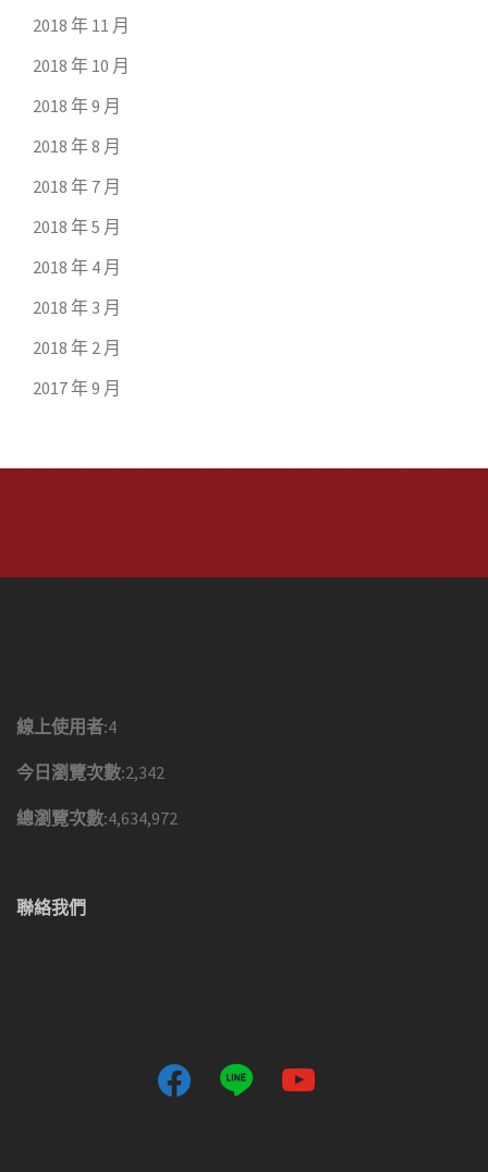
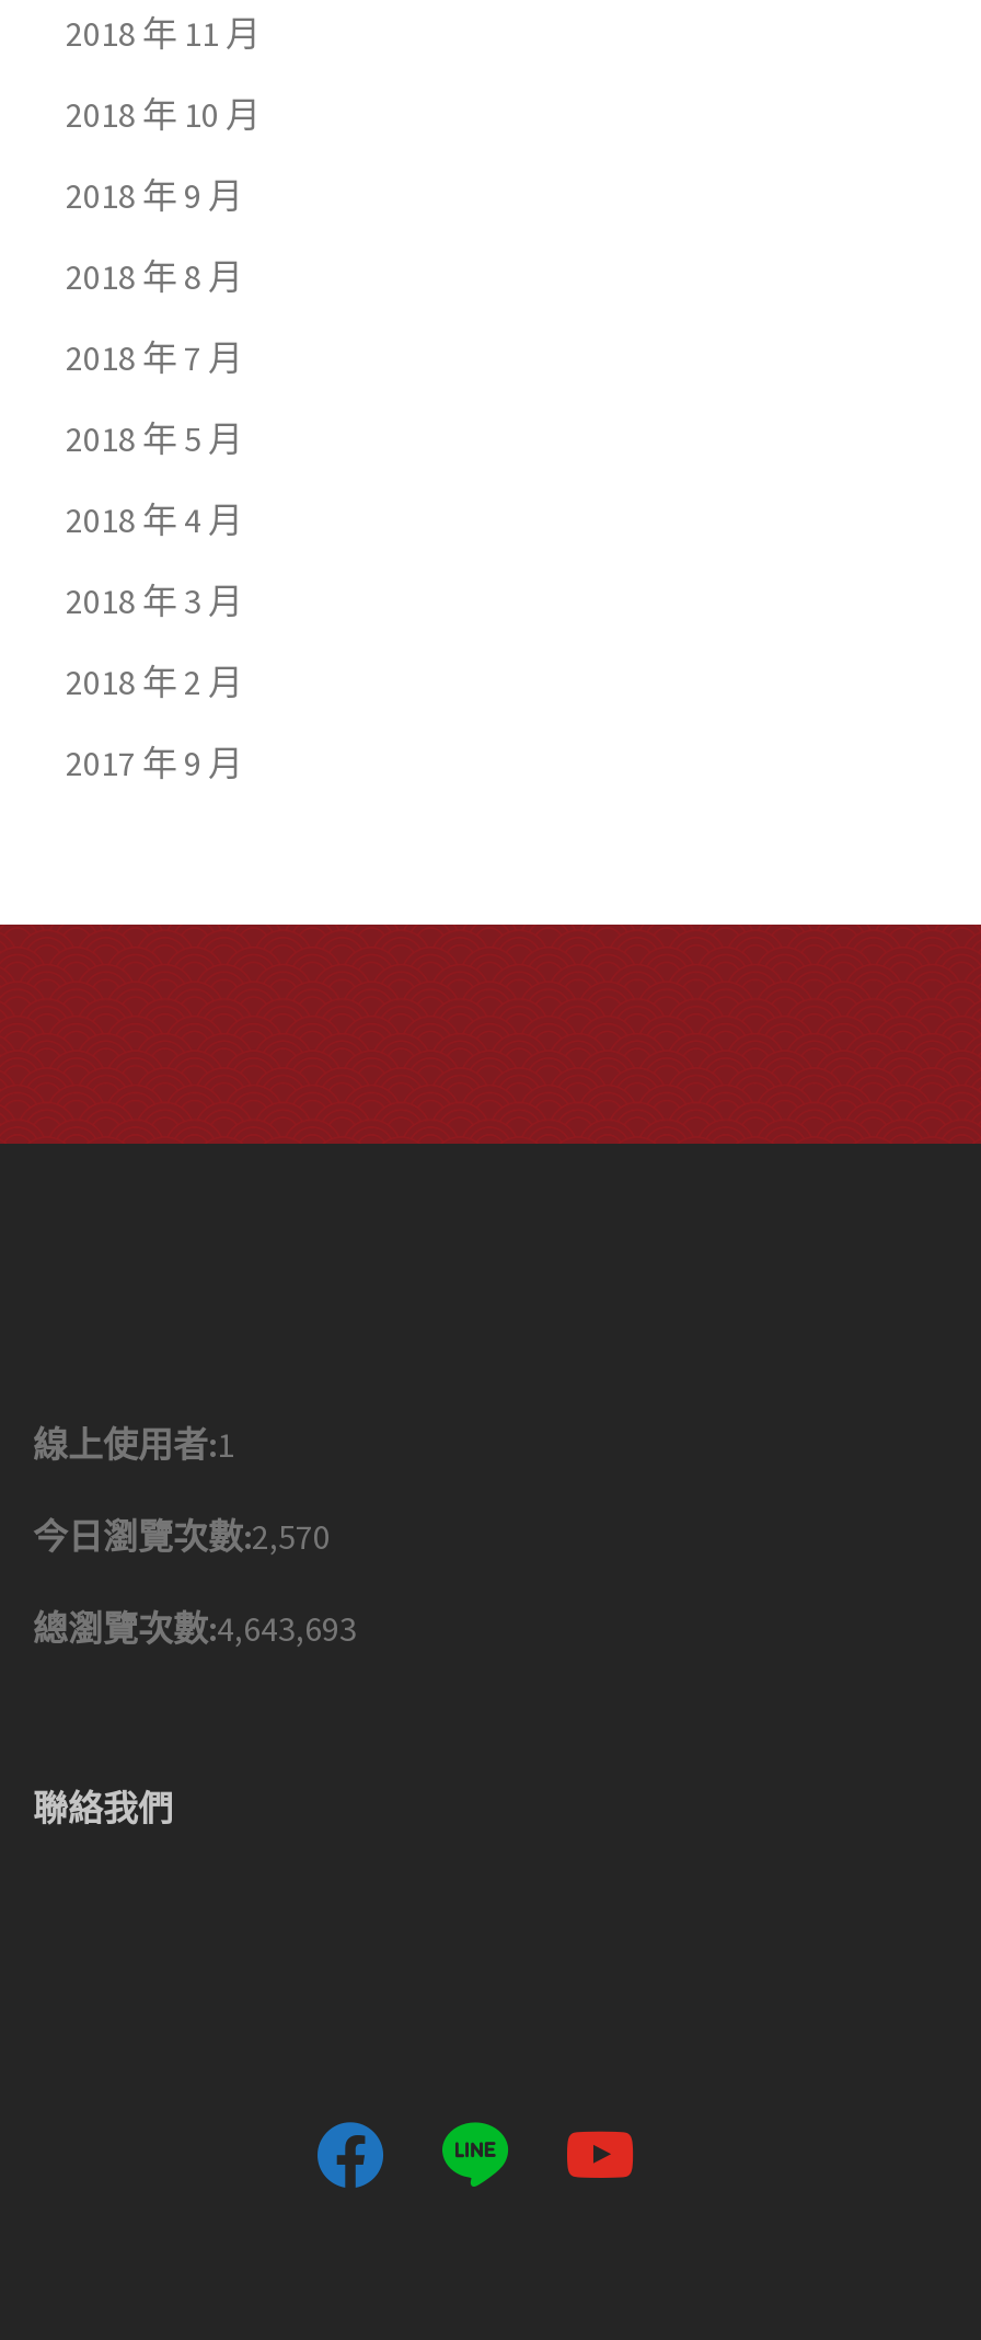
- 線上使用者:4
+ 線上使用者:1

- 今日瀏覽次數:2,342
+ 今日瀏覽次數:2,570

- 總瀏覽次數:4,634,972
+ 總瀏覽次數:4,643,693
